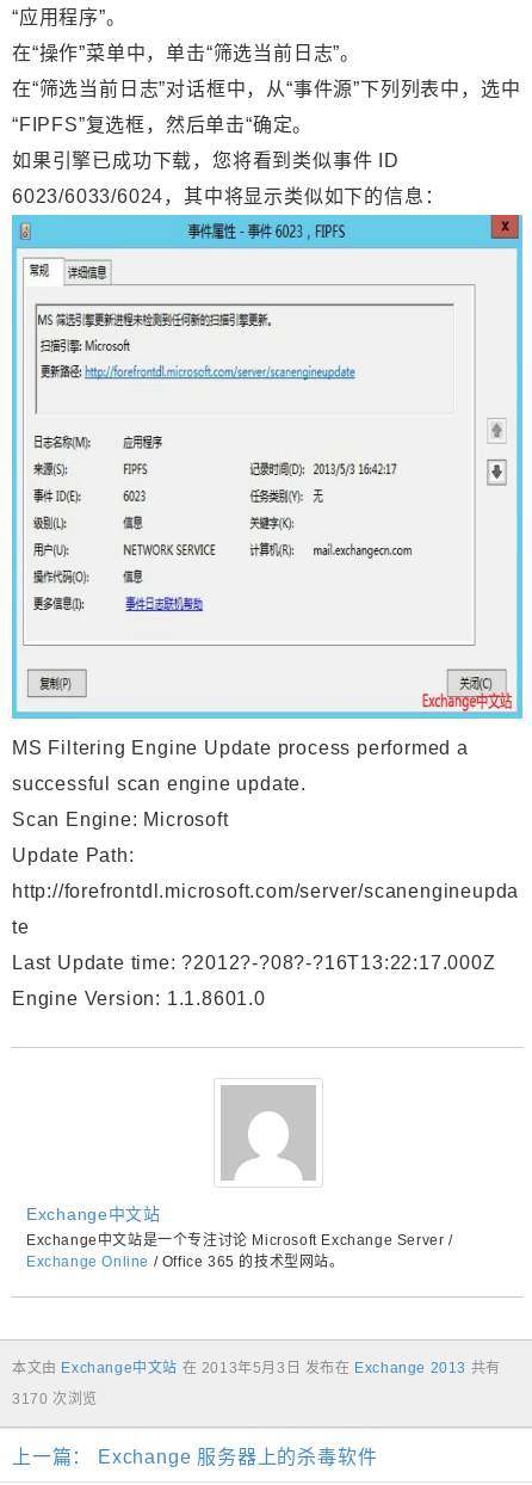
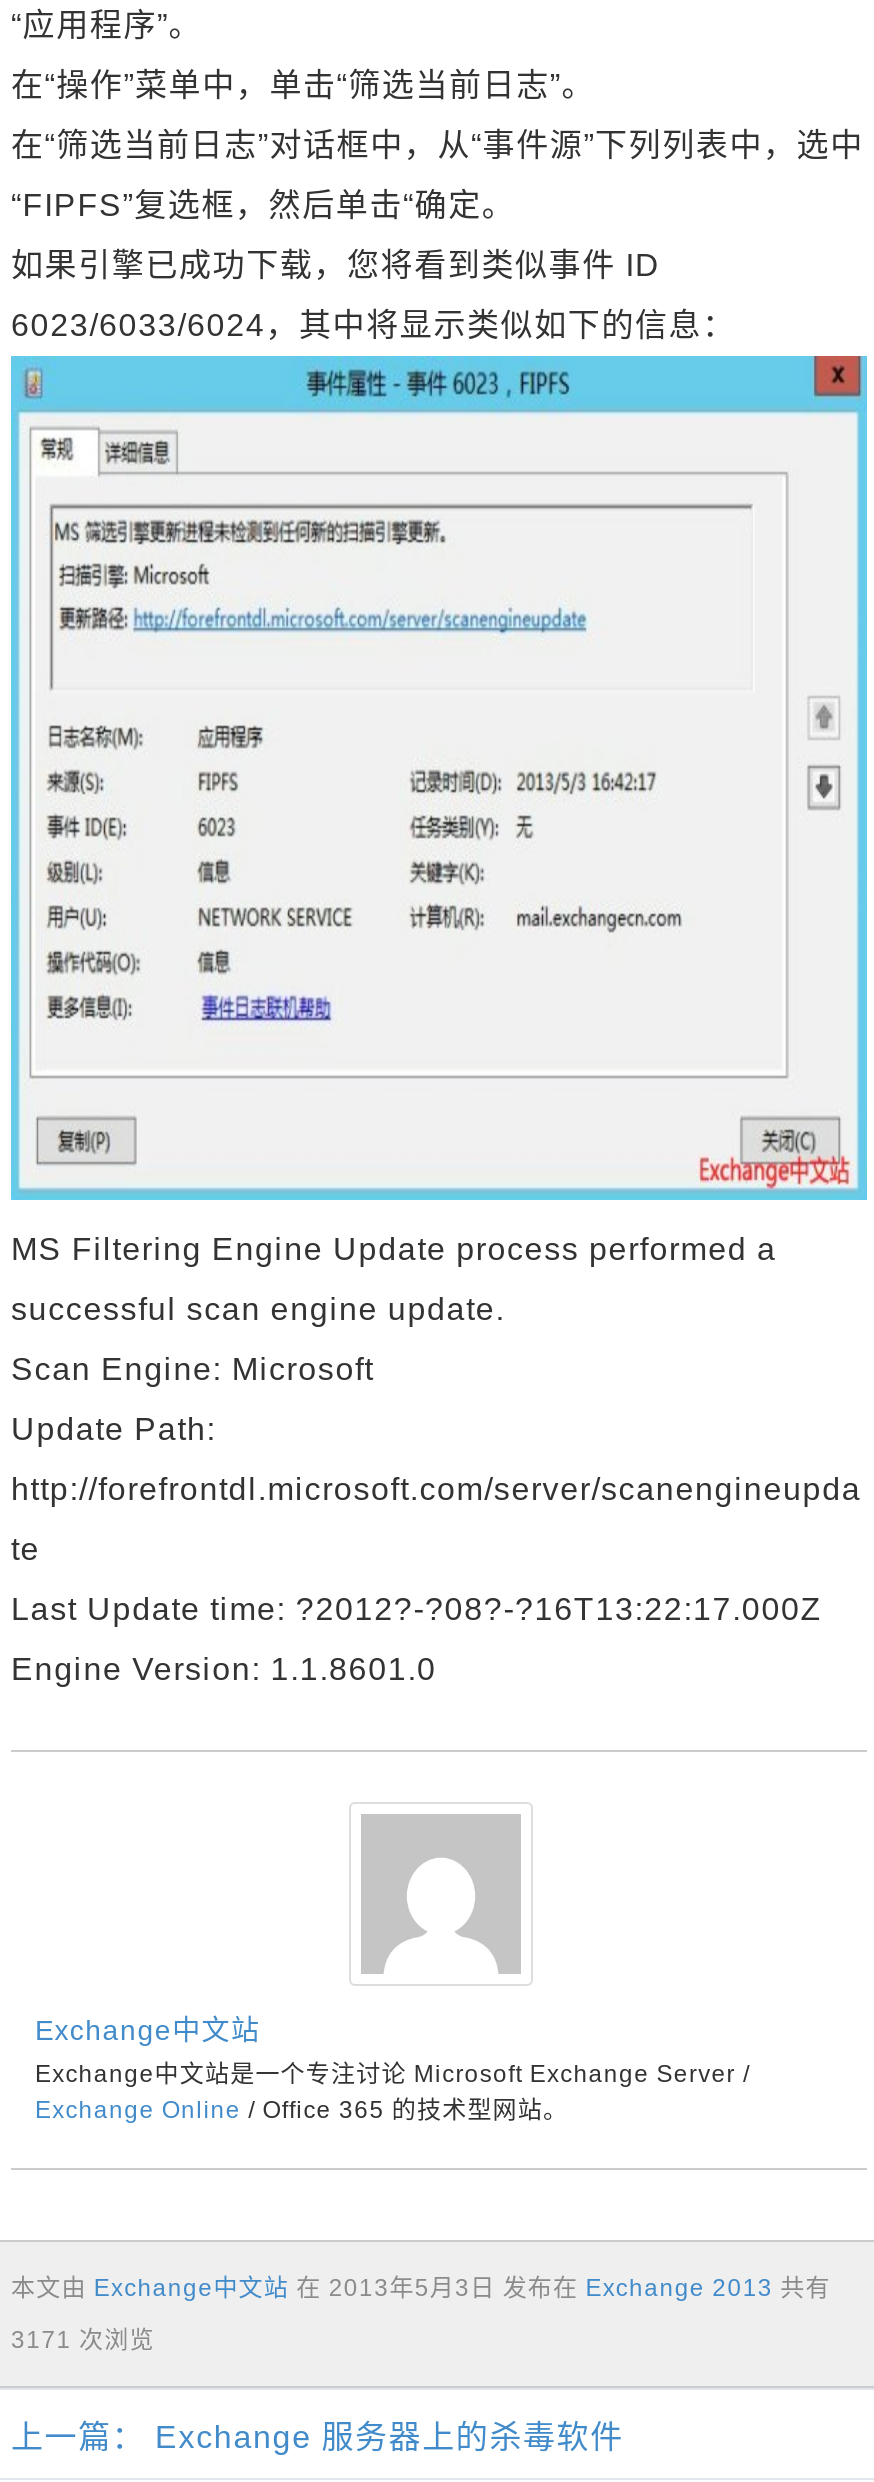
- 3170 次浏览
+ 3171 次浏览
